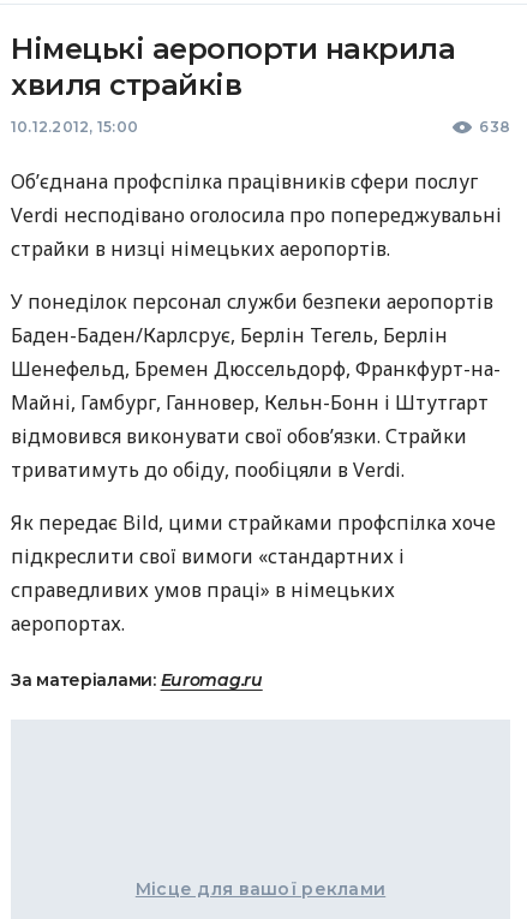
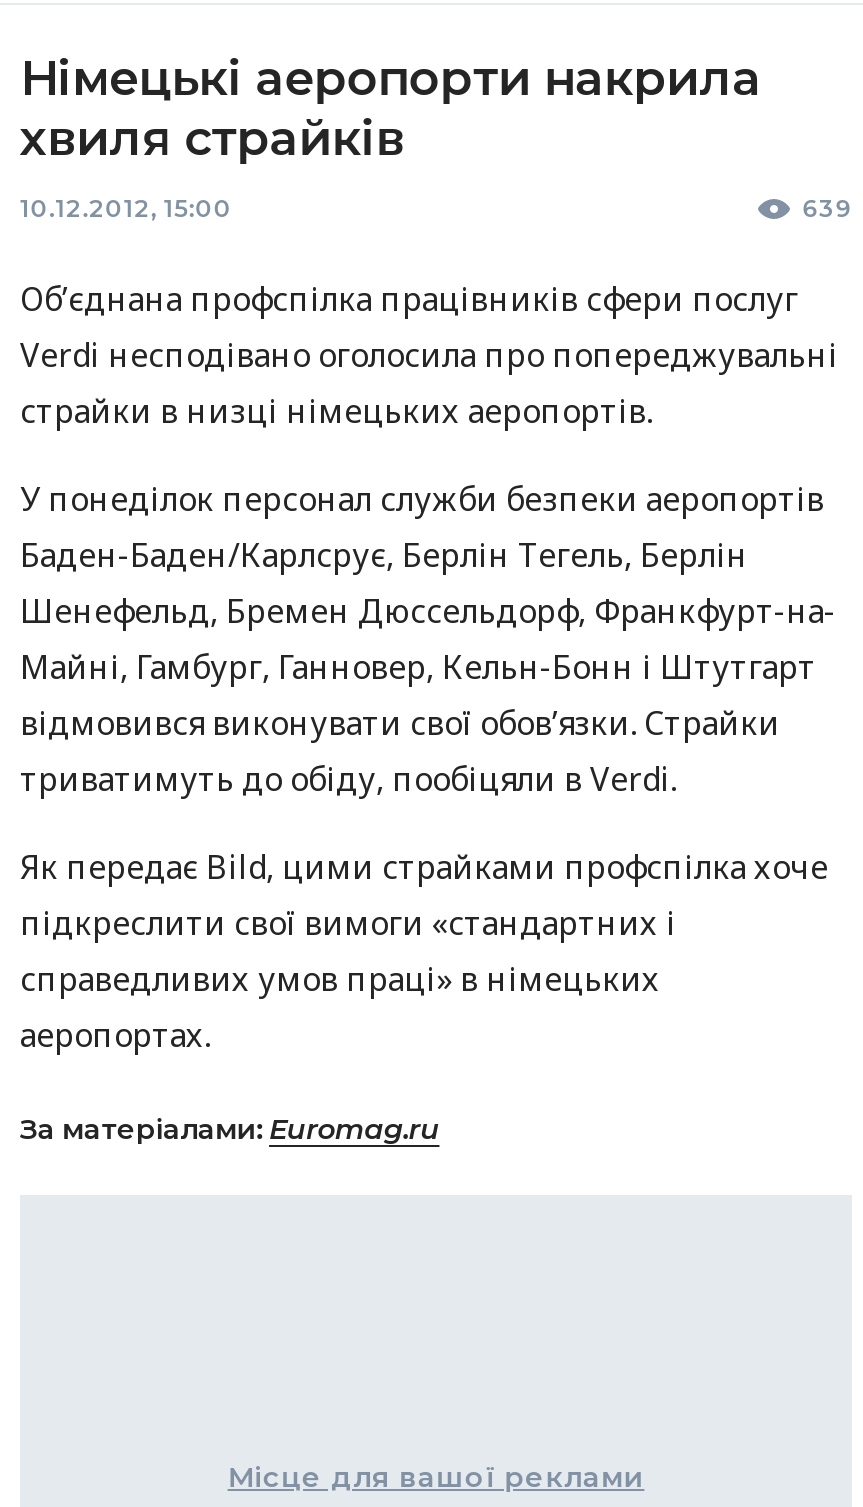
- 638
+ 639
